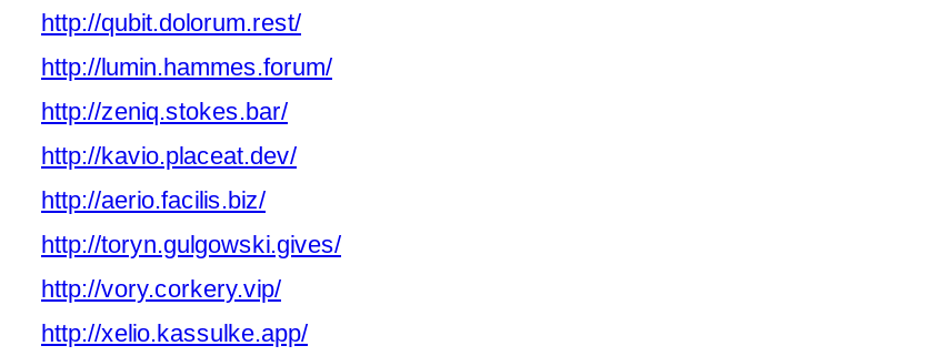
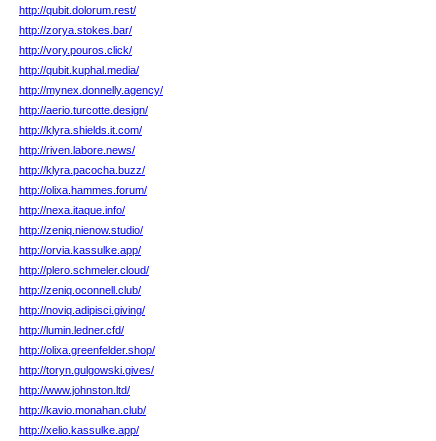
- http://lumin.hammes.forum/
- http://zeniq.stokes.bar/
- http://kavio.placeat.dev/
- http://aerio.facilis.biz/
+ http://zorya.stokes.bar/
+ http://vory.pouros.click/
+ http://qubit.kuphal.media/
+ http://mynex.donnelly.agency/
+ http://aerio.turcotte.design/
+ http://klyra.shields.it.com/
+ http://riven.labore.news/
+ http://klyra.pacocha.buzz/
+ http://olixa.hammes.forum/
+ http://nexa.itaque.info/
+ http://zeniq.nienow.studio/
+ http://orvia.kassulke.app/
+ http://plero.schmeler.cloud/
+ http://zeniq.oconnell.club/
+ http://noviq.adipisci.giving/
+ http://lumin.ledner.cfd/
+ http://olixa.greenfelder.shop/

- http://vory.corkery.vip/
+ http://www.johnston.ltd/
+ http://kavio.monahan.club/
